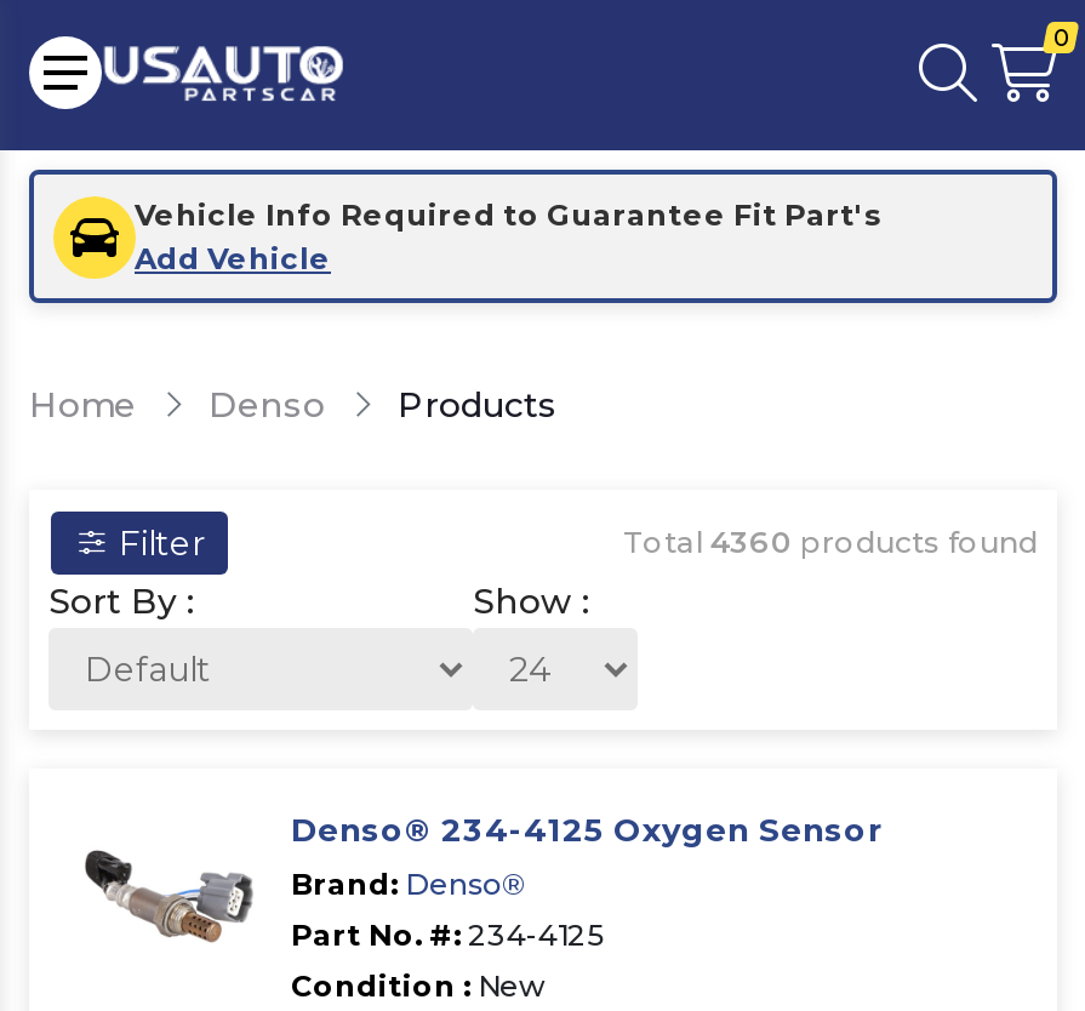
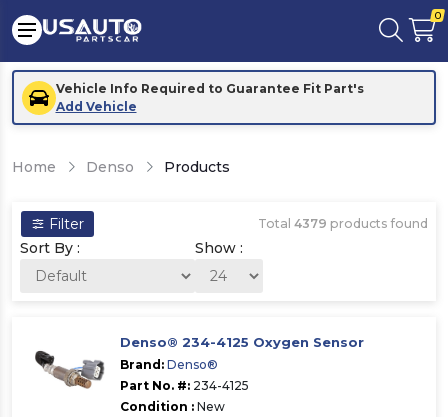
- Total 4360 products found
+ Total 4379 products found
